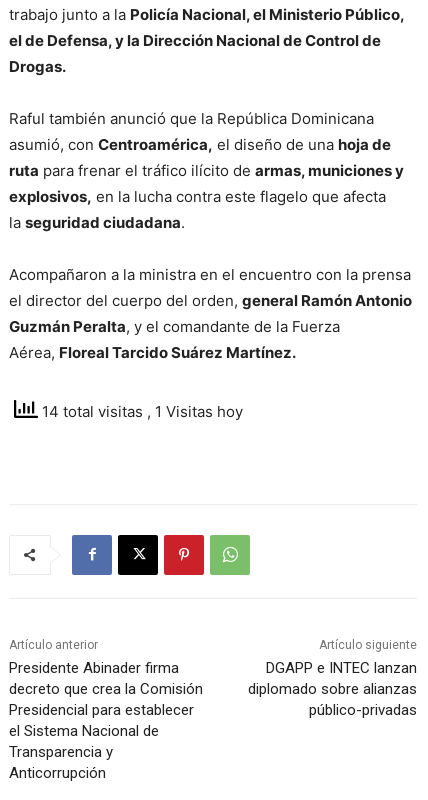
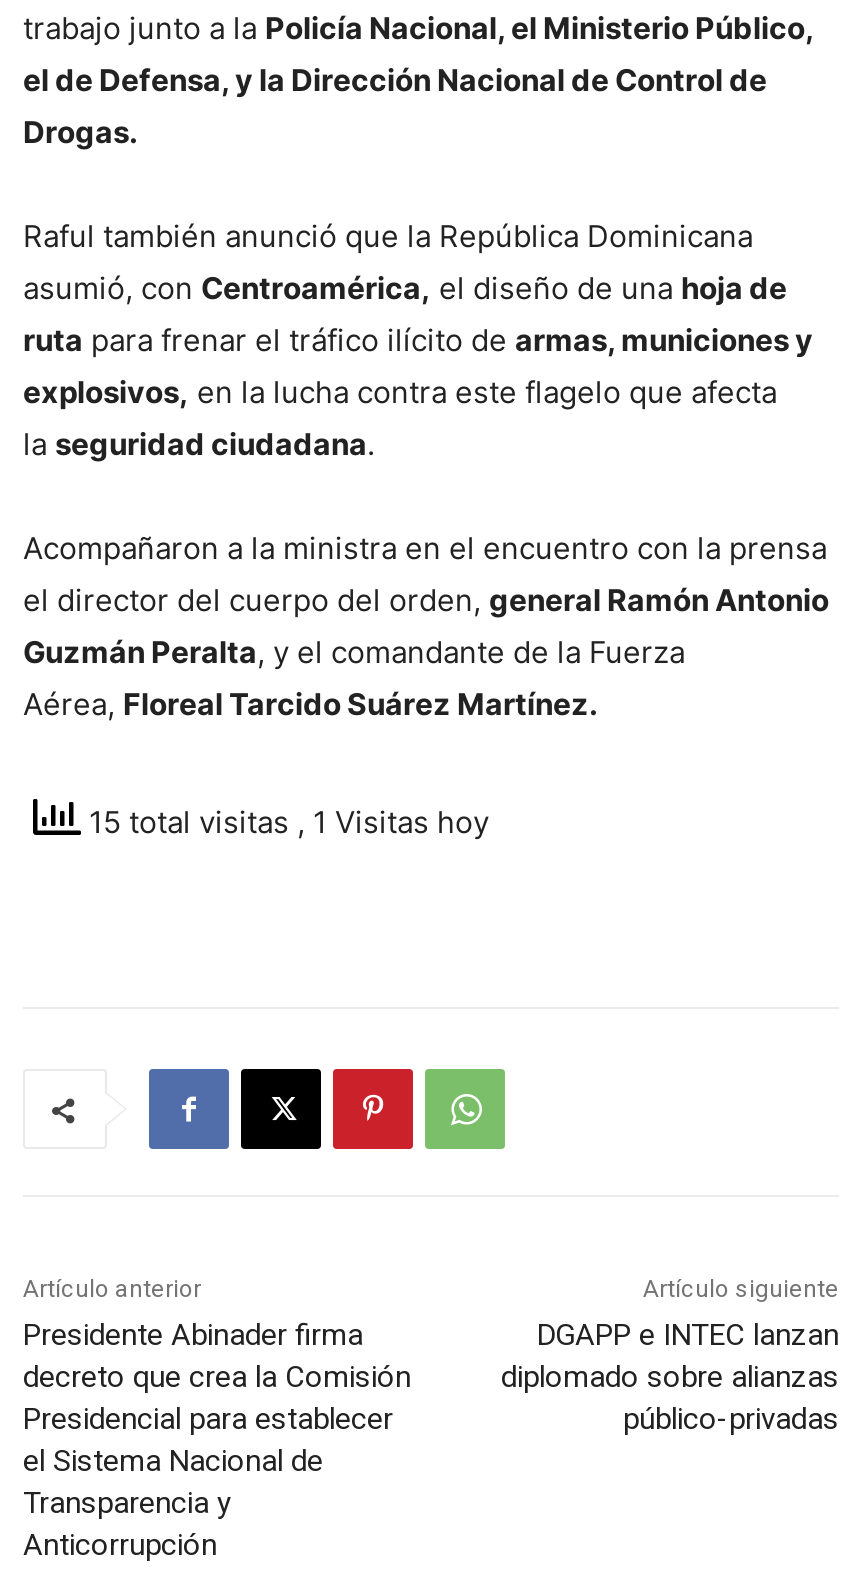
- 14 total visitas, 1 Visitas hoy
+ 15 total visitas, 1 Visitas hoy
